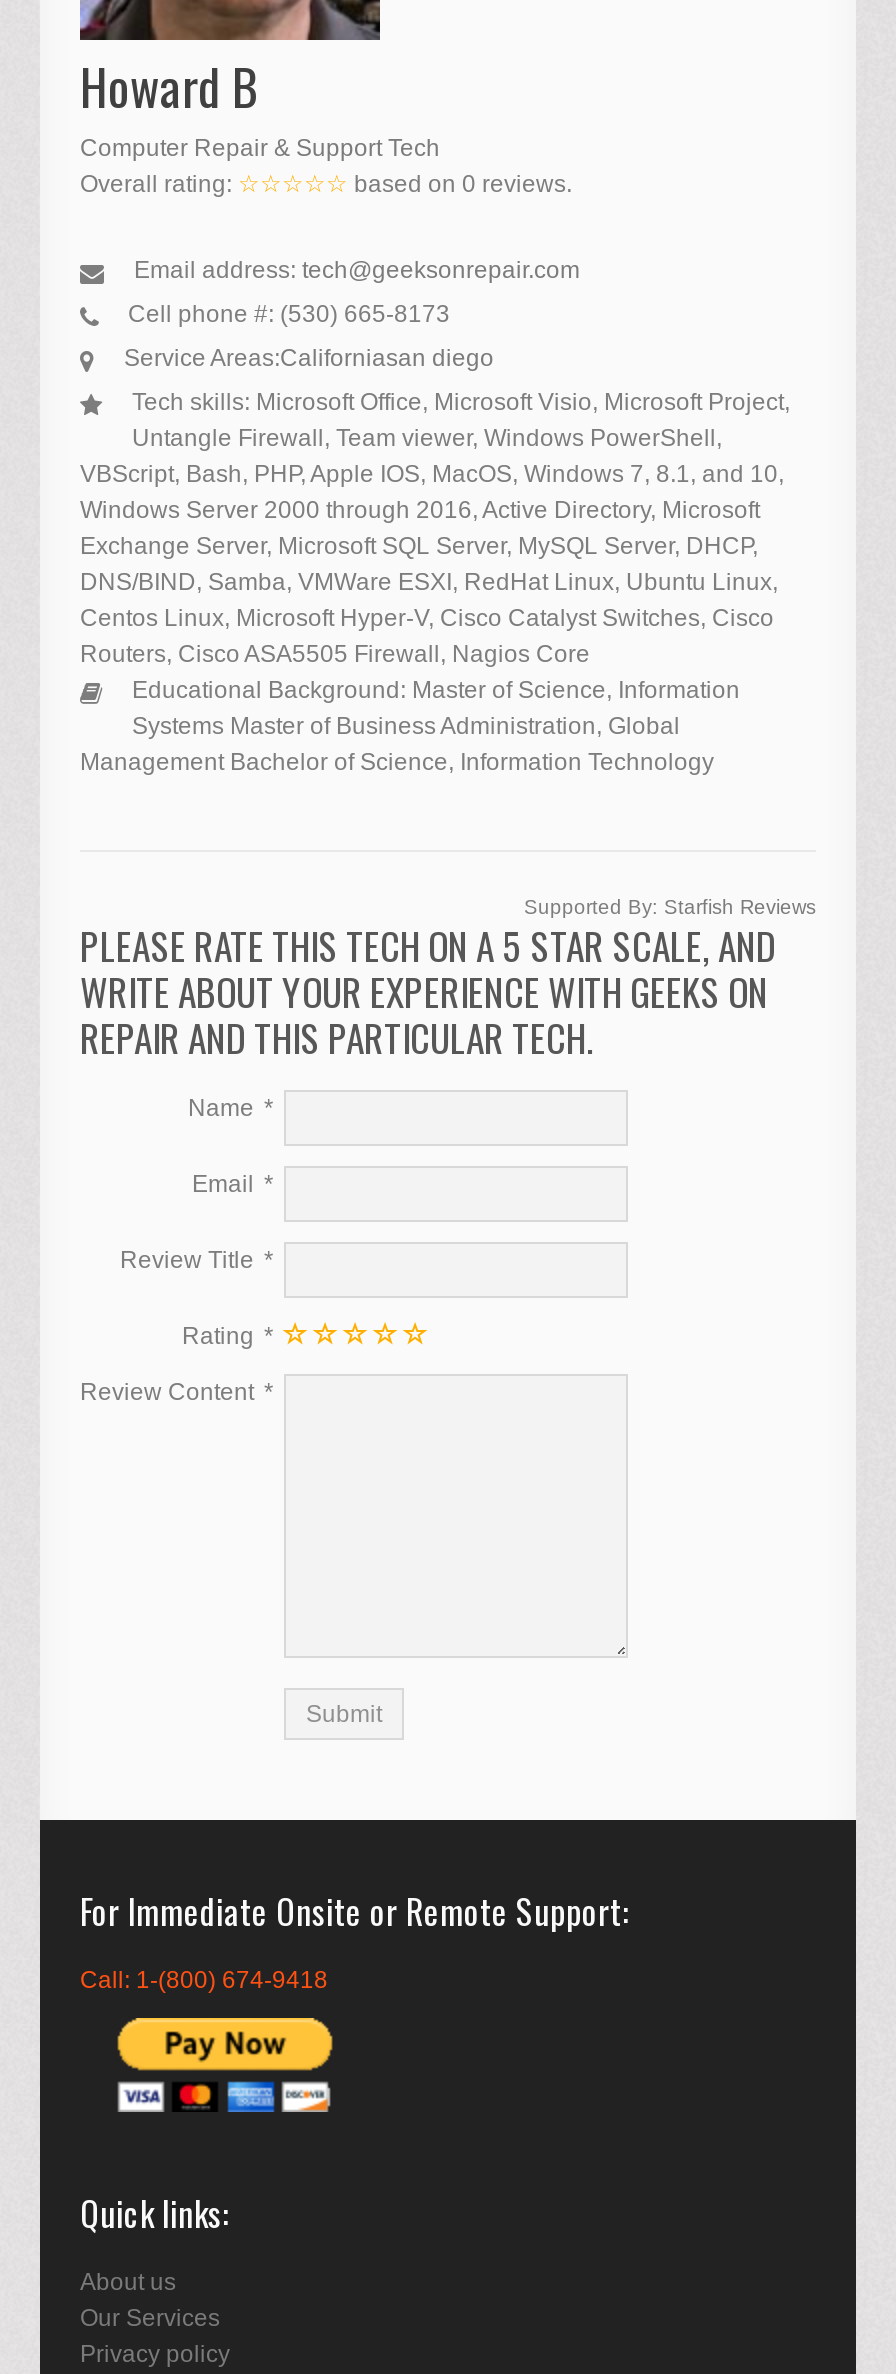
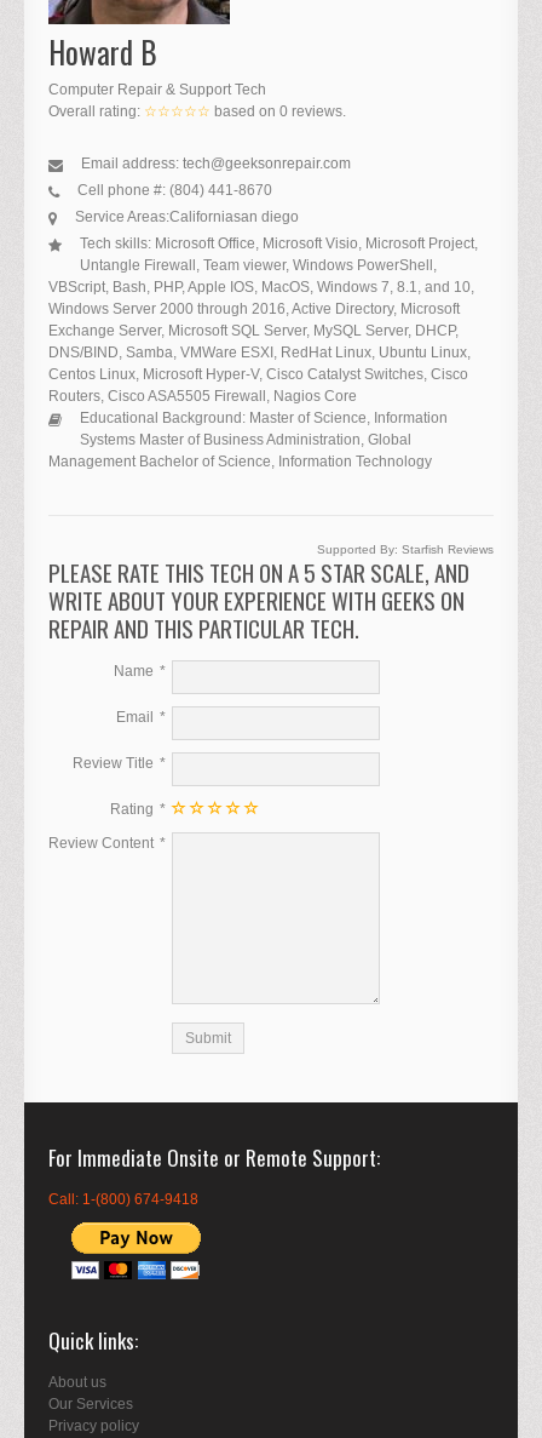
- Cell phone #: (530) 665-8173
+ Cell phone #: (804) 441-8670
